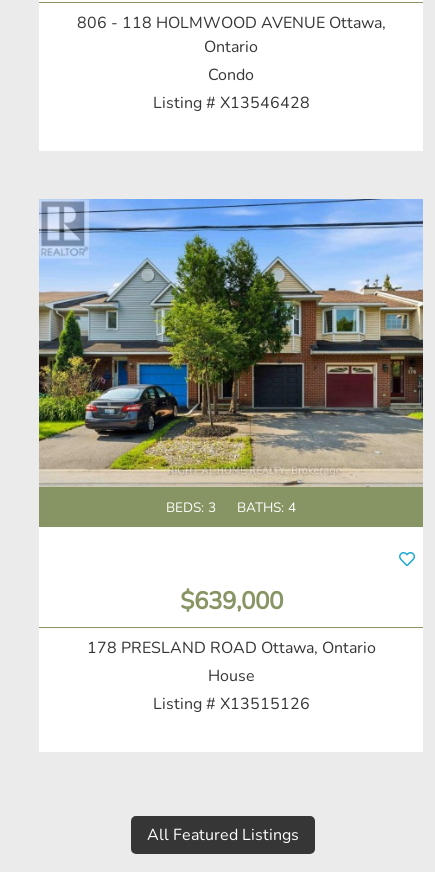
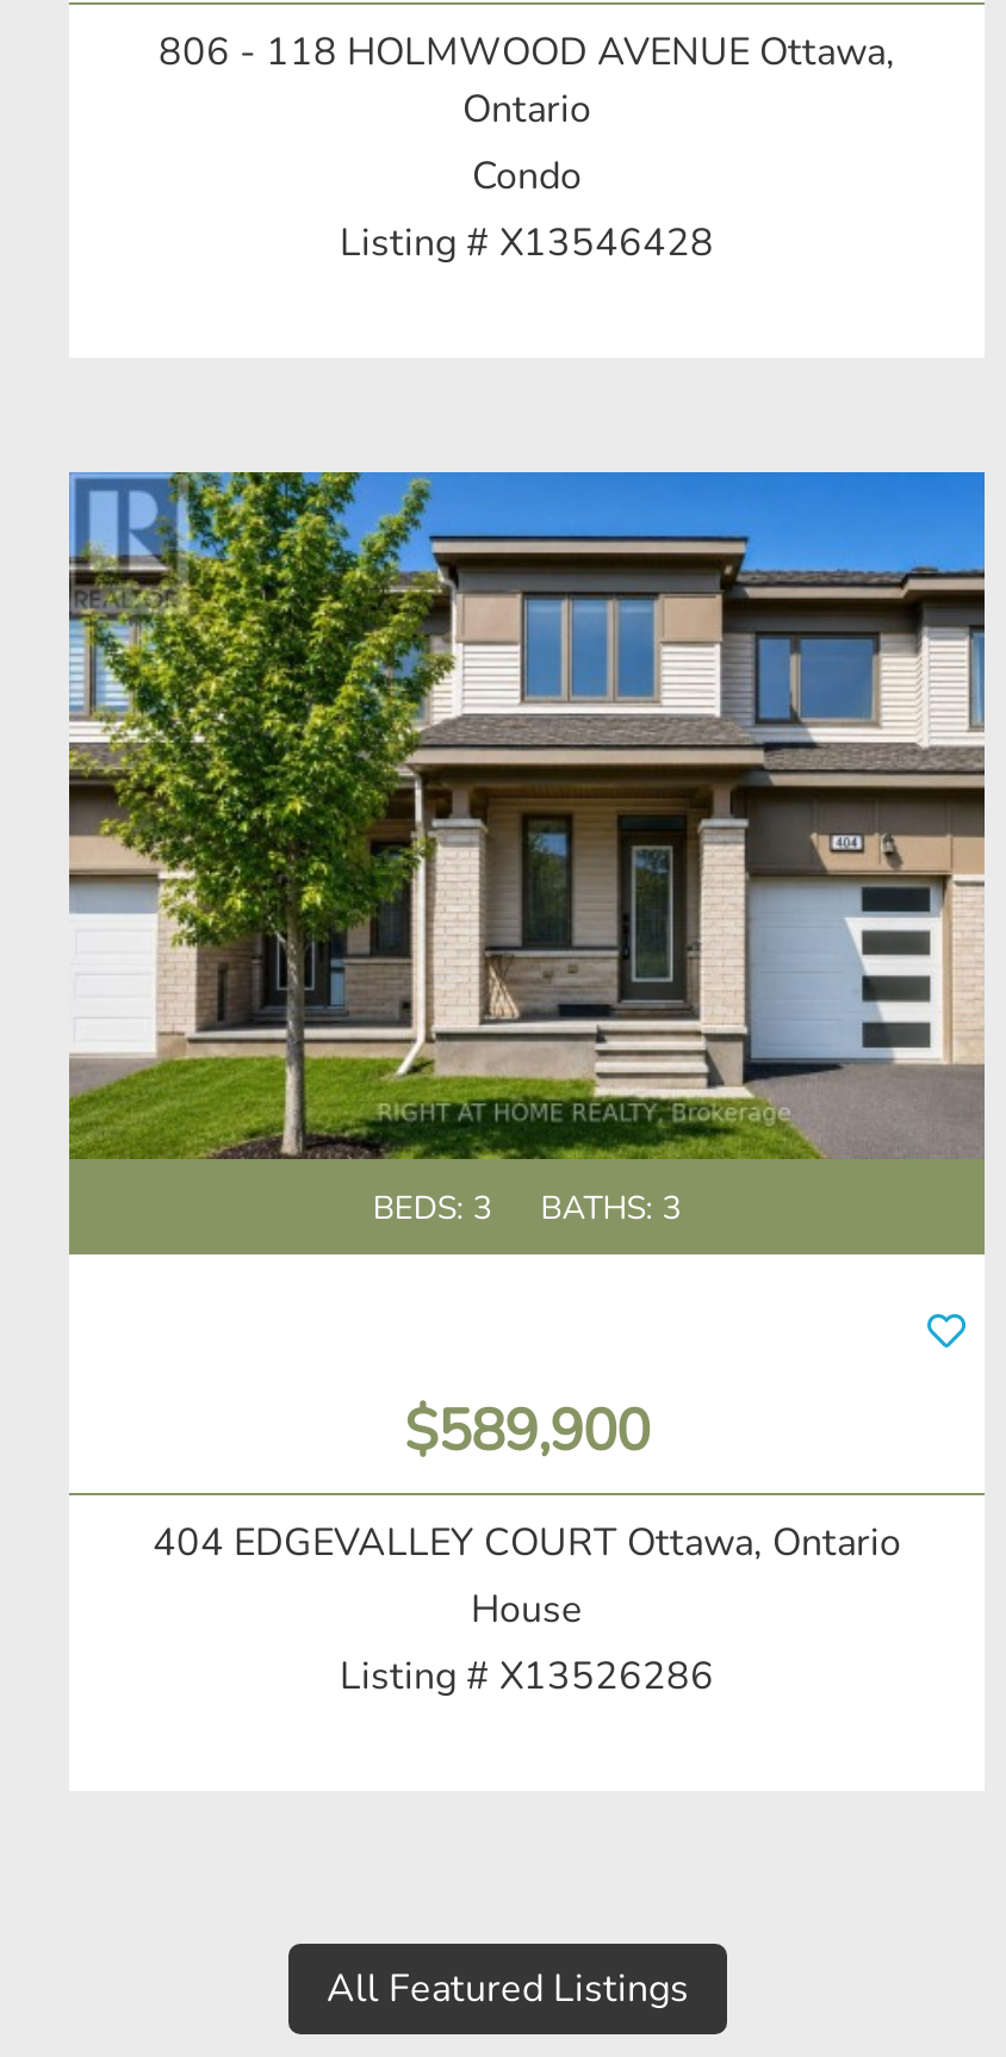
- [image]
- BEDS: 3 BATHS: 4
+ [image]
+ BEDS: 3 BATHS: 3

- $639,000
+ $589,900

- 178 PRESLAND ROAD Ottawa, Ontario
+ 404 EDGEVALLEY COURT Ottawa, Ontario

- Listing # X13515126
+ Listing # X13526286
